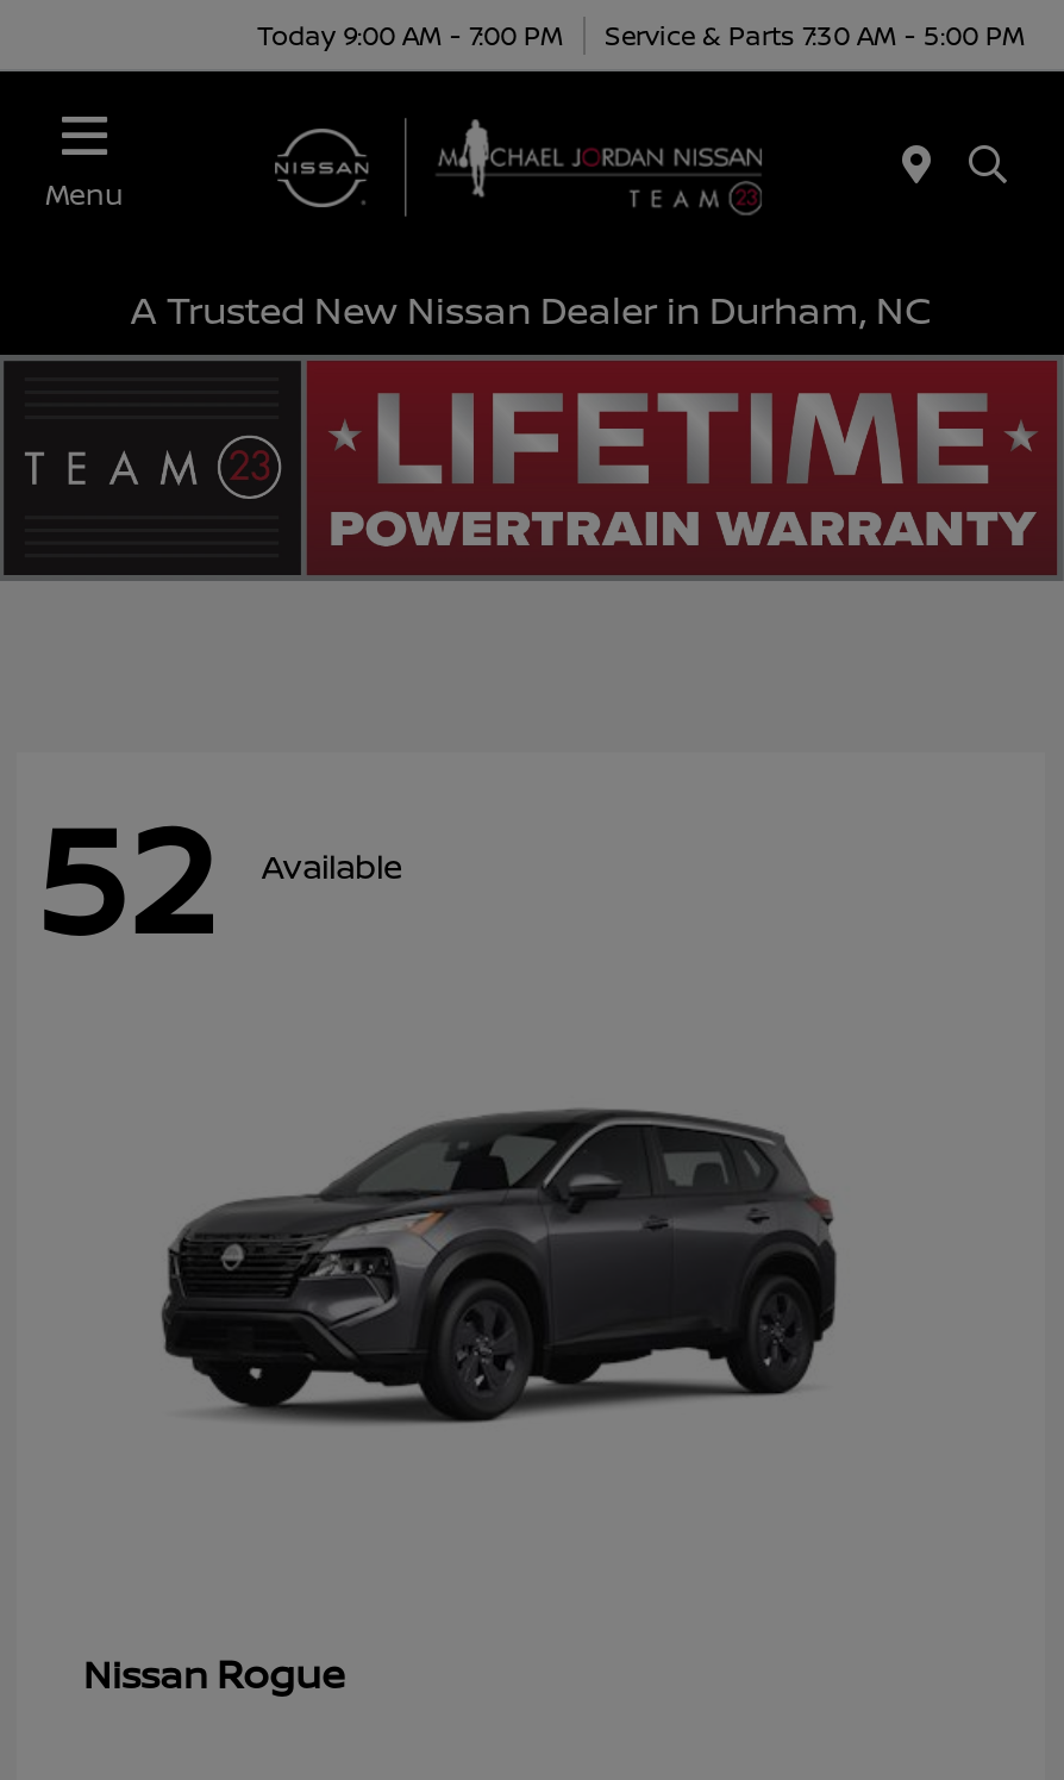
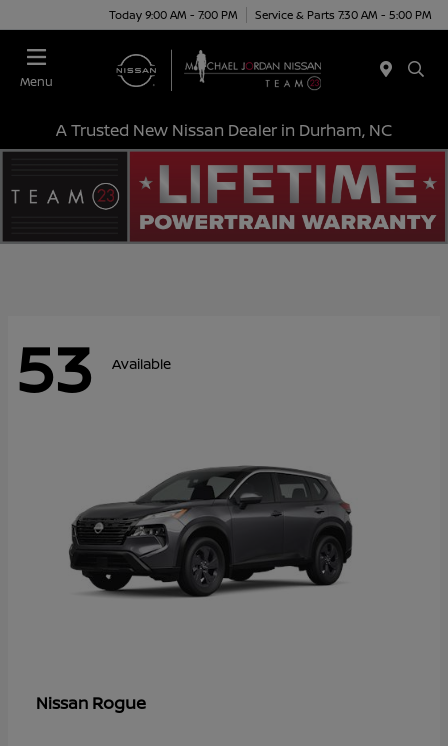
- 52 Available
+ 53 Available
